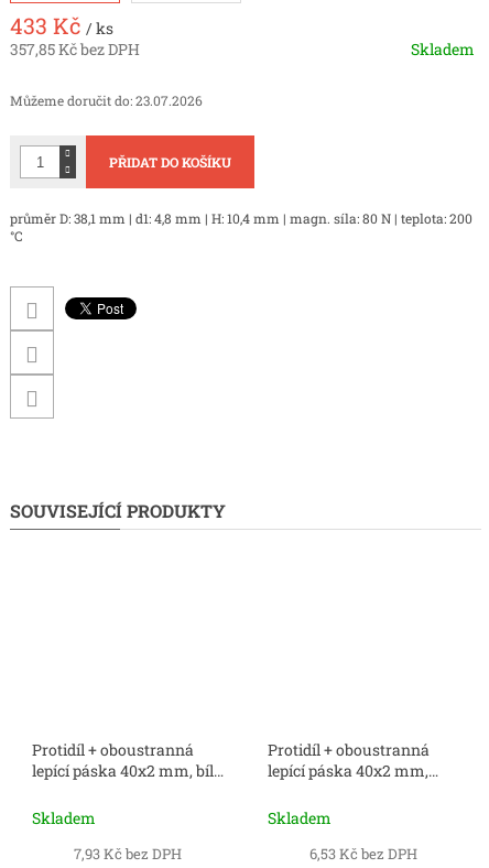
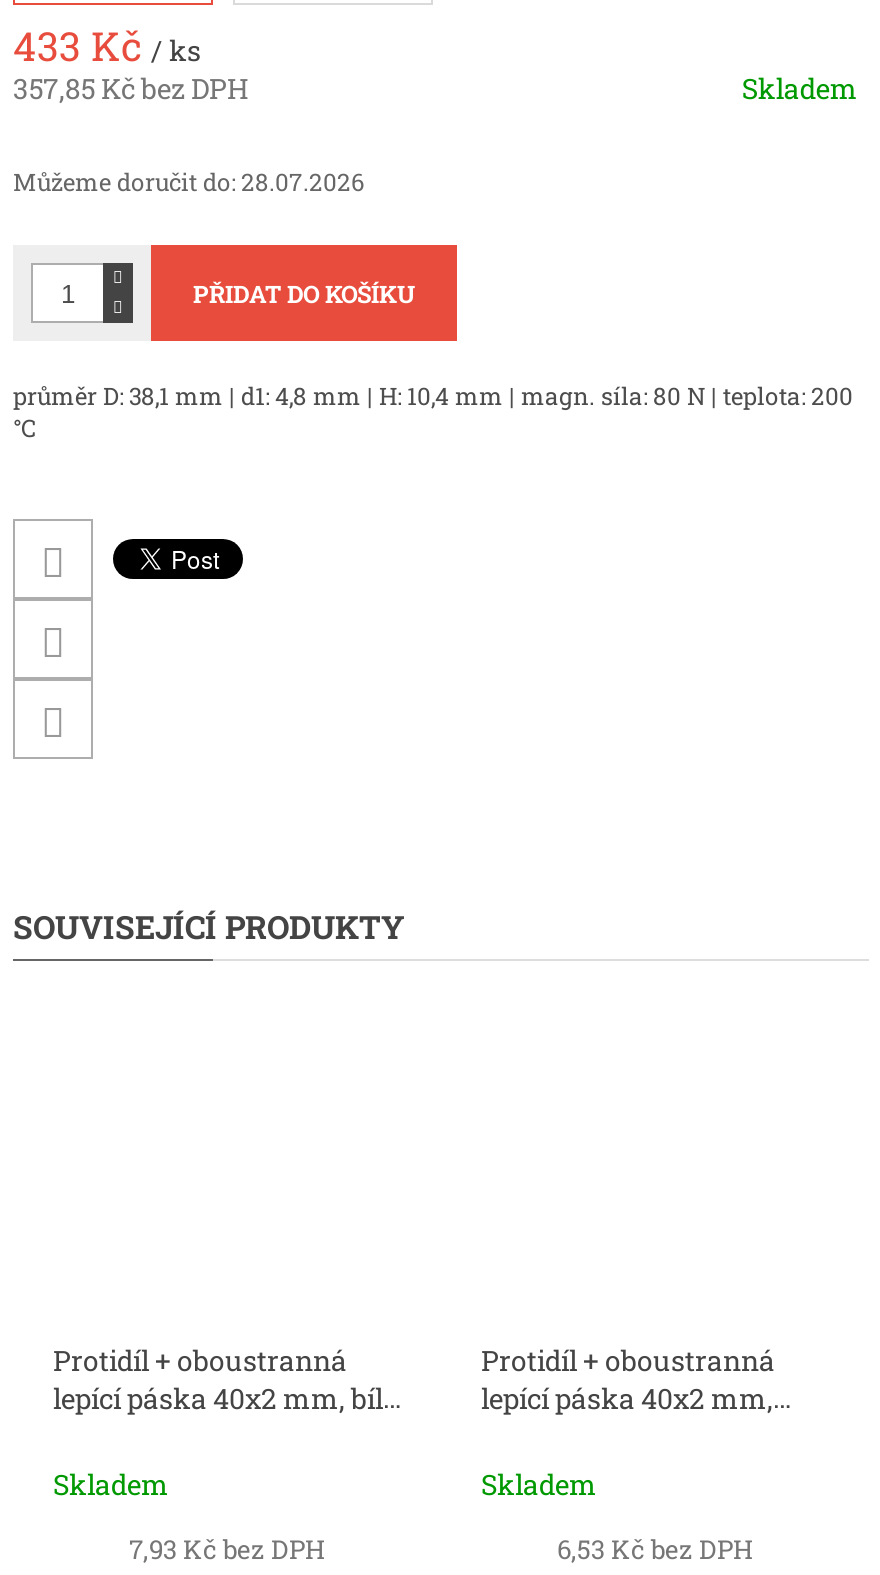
- Můžeme doručit do: 23.07.2026
+ Můžeme doručit do: 28.07.2026
